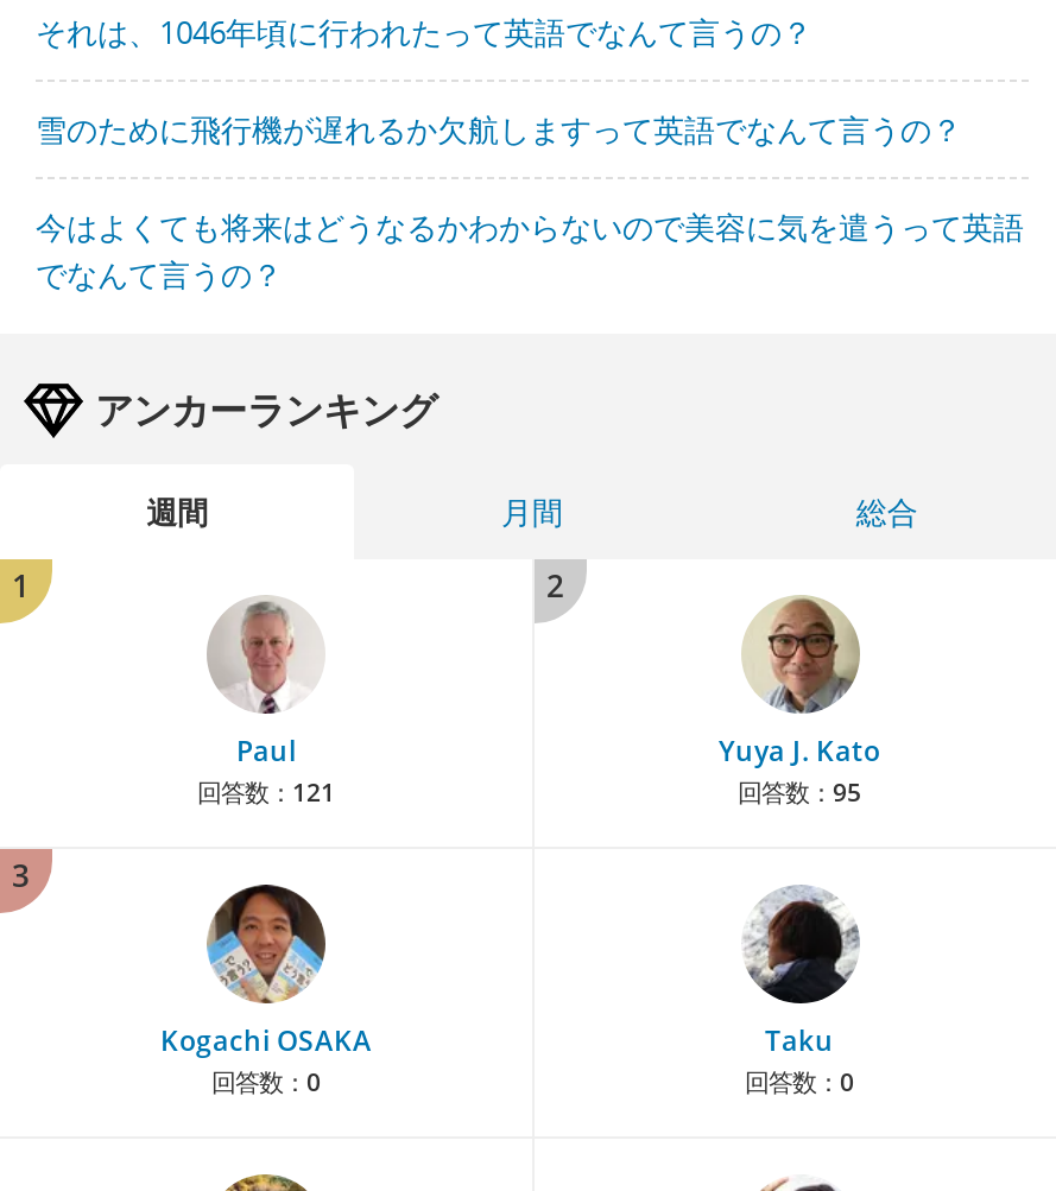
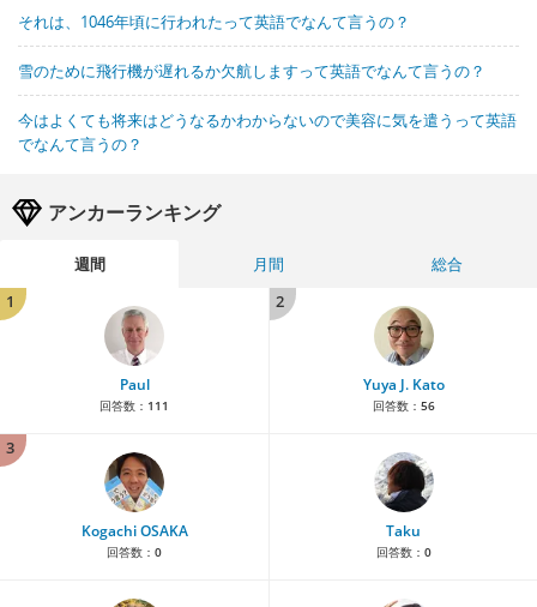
- 回答数：121
+ 回答数：111

- 回答数：95
+ 回答数：56
